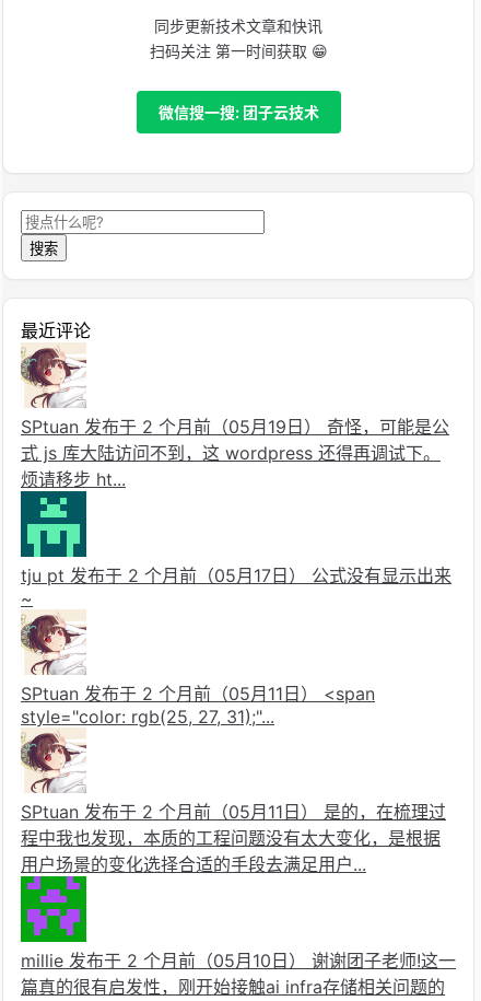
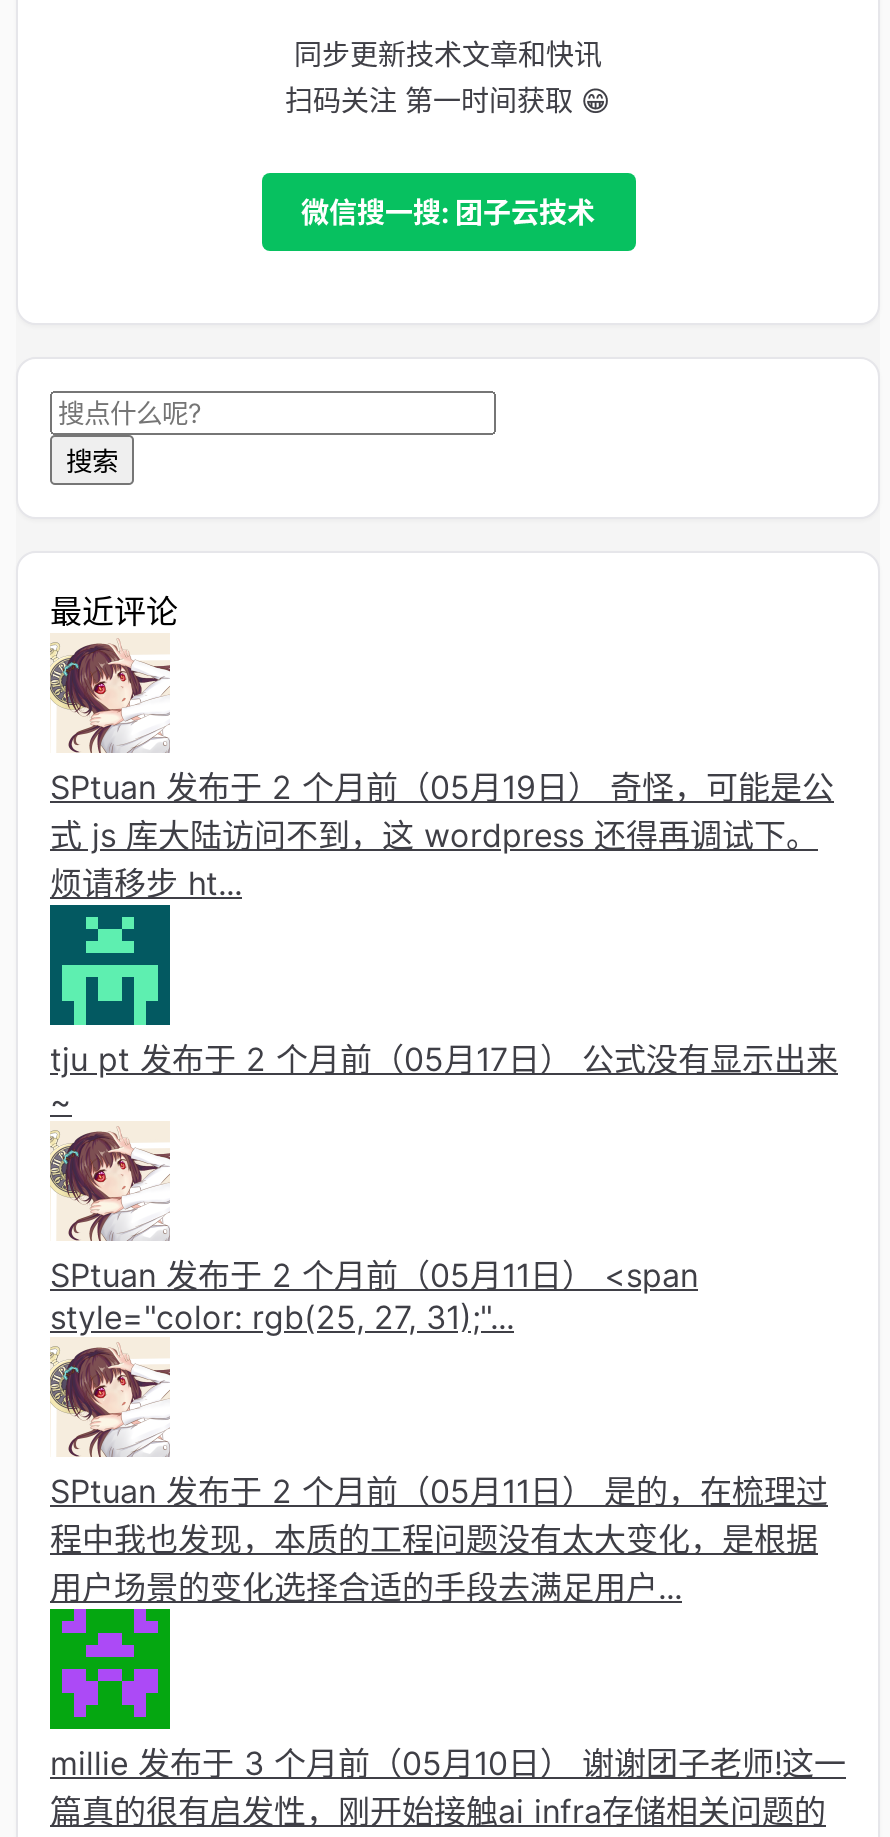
- millie 发布于 2 个月前（05月10日） 谢谢团子老师!这一
+ millie 发布于 3 个月前（05月10日） 谢谢团子老师!这一
